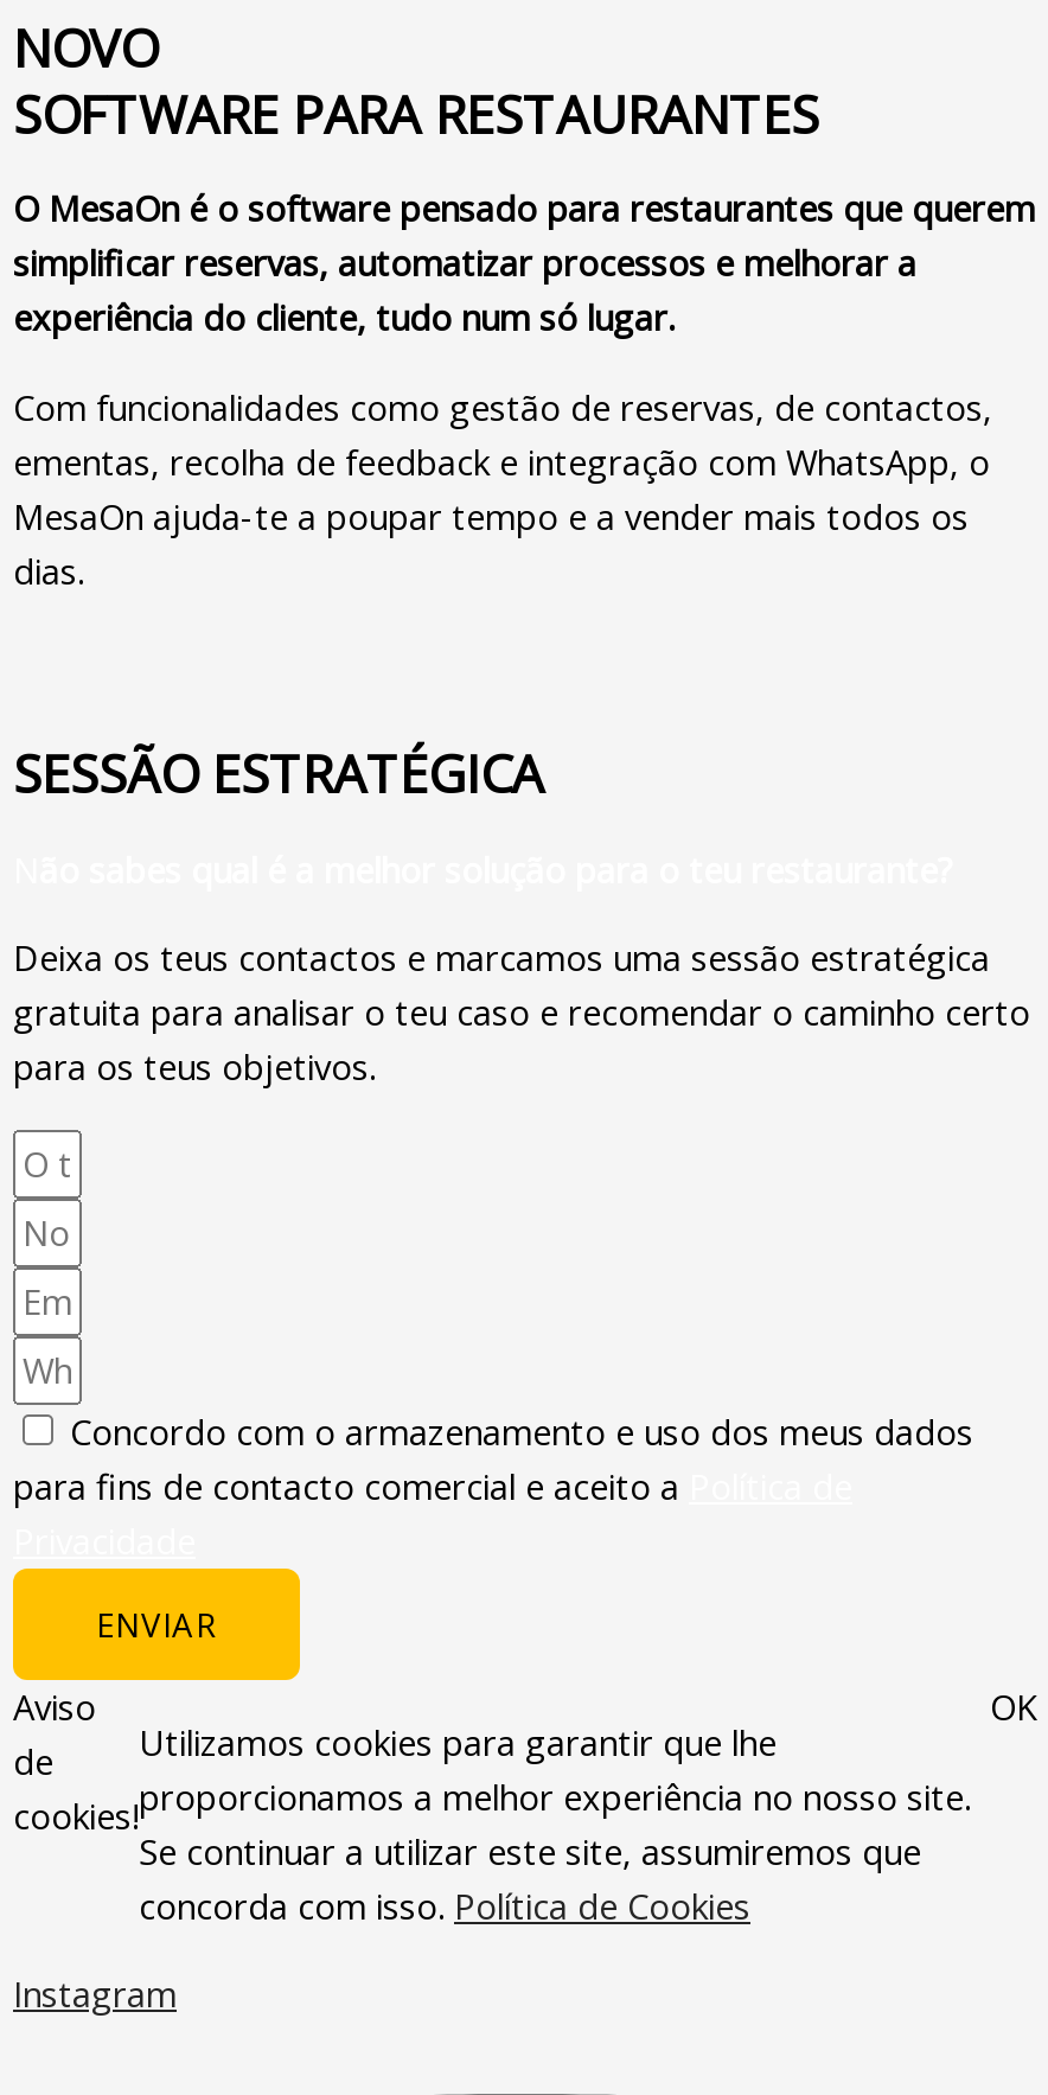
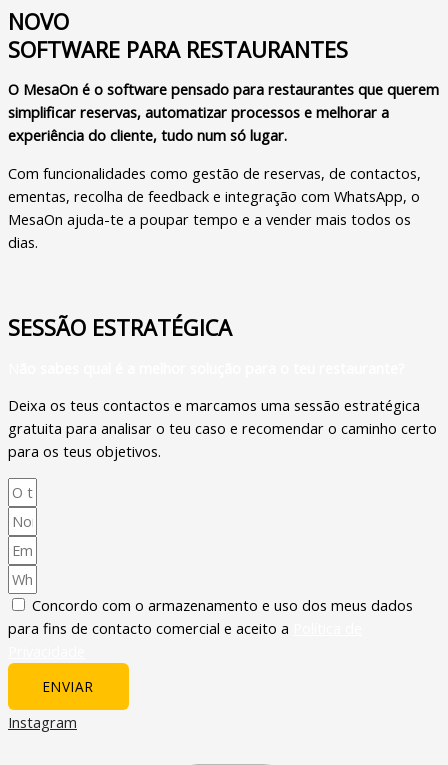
- Aviso
- de
- cookies!

- OK

- Utilizamos cookies para garantir que lhe
- proporcionamos a melhor experiência no nosso site.
- Se continuar a utilizar este site, assumiremos que
- concorda com isso. Política de Cookies
